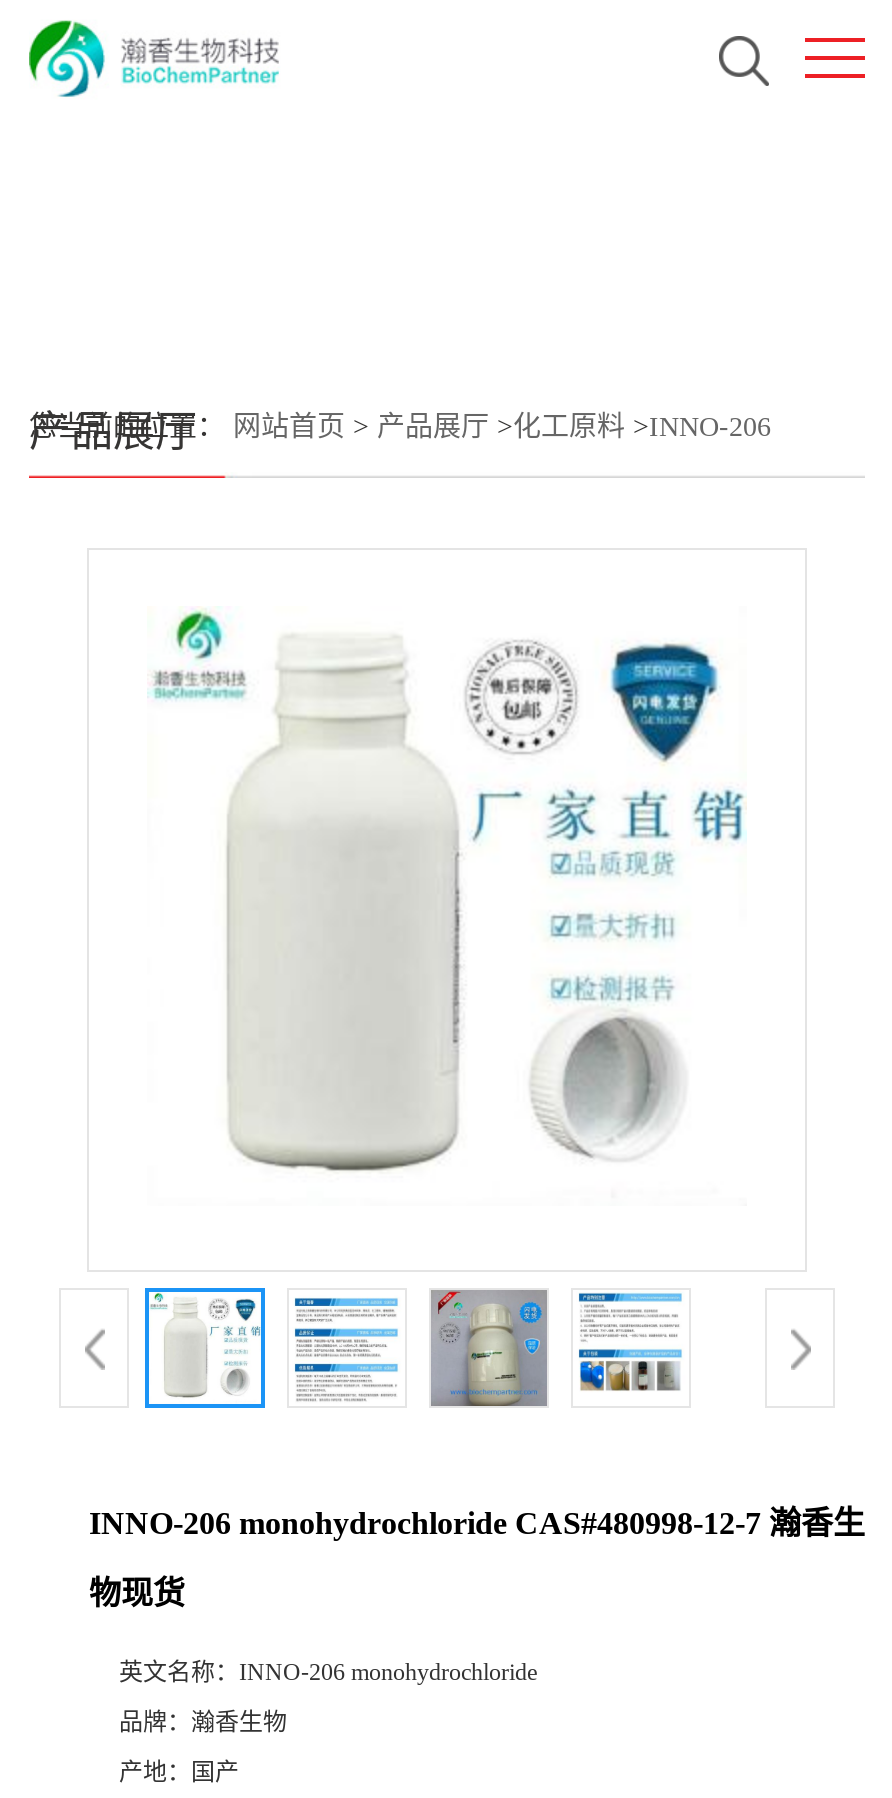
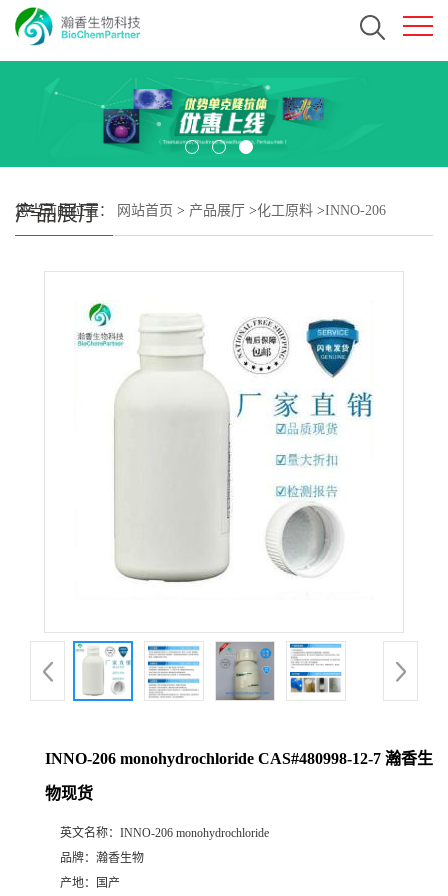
+ [image]
